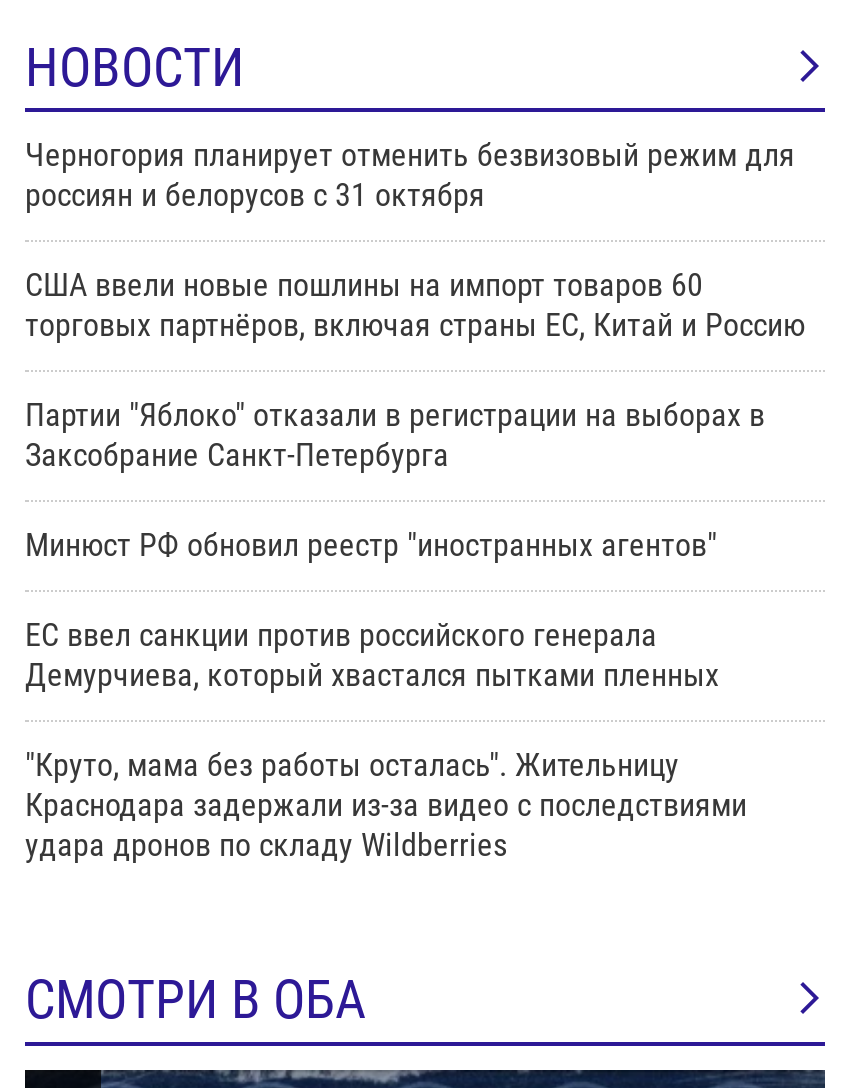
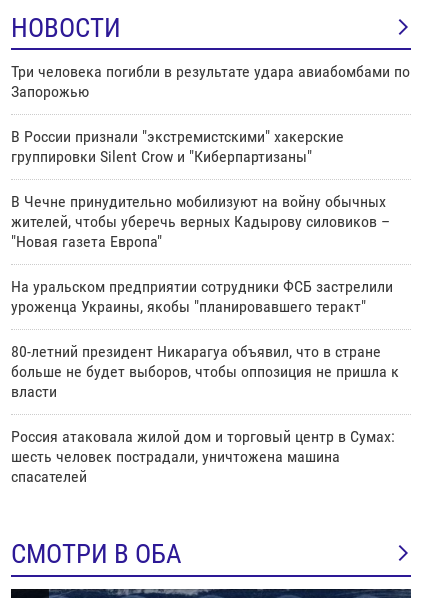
- Черногория планирует отменить безвизовый режим для
- россиян и белорусов с 31 октября
+ Три человека погибли в результате удара авиабомбами по
+ Запорожью

- США ввели новые пошлины на импорт товаров 60
- торговых партнёров, включая страны ЕС, Китай и Россию
+ В России признали "экстремистскими" хакерские
+ группировки Silent Crow и "Киберпартизаны"

- Партии "Яблоко" отказали в регистрации на выборах в
- Заксобрание Санкт-Петербурга
+ В Чечне принудительно мобилизуют на войну обычных
+ жителей, чтобы уберечь верных Кадырову силовиков –
+ "Новая газета Европа"

- Минюст РФ обновил реестр "иностранных агентов"
+ На уральском предприятии сотрудники ФСБ застрелили
+ уроженца Украины, якобы "планировавшего теракт"

- ЕС ввел санкции против российского генерала
- Демурчиева, который хвастался пытками пленных
+ 80-летний президент Никарагуа объявил, что в стране
+ больше не будет выборов, чтобы оппозиция не пришла к
+ власти

- "Круто, мама без работы осталась". Жительницу
- Краснодара задержали из-за видео с последствиями
- удара дронов по складу Wildberries
+ Россия атаковала жилой дом и торговый центр в Сумах:
+ шесть человек пострадали, уничтожена машина
+ спасателей
